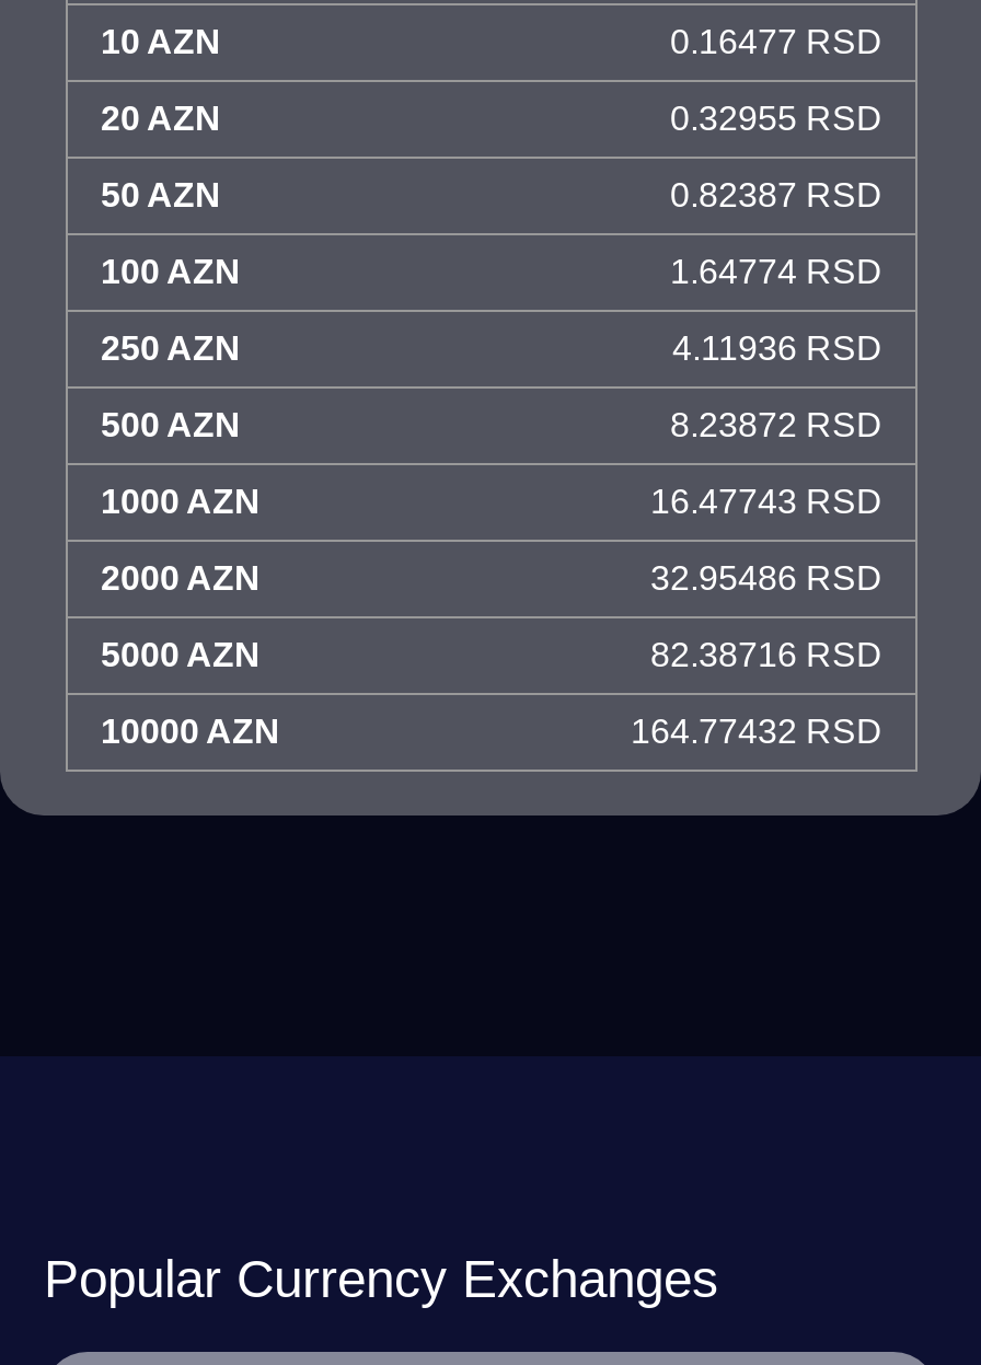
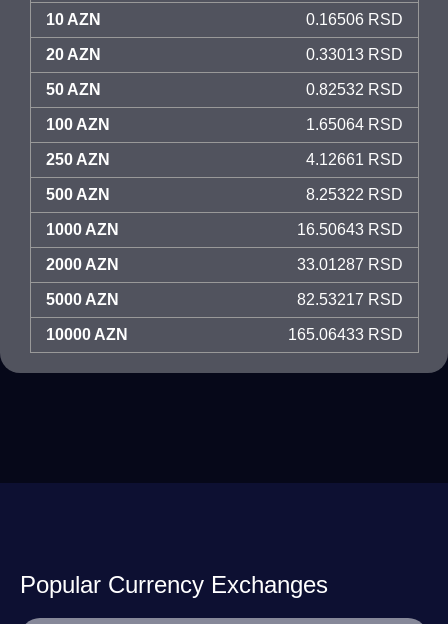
- 0.16477 RSD
+ 0.16506 RSD

- 0.32955 RSD
+ 0.33013 RSD

- 0.82387 RSD
+ 0.82532 RSD

- 1.64774 RSD
+ 1.65064 RSD

- 4.11936 RSD
+ 4.12661 RSD

- 8.23872 RSD
+ 8.25322 RSD

- 16.47743 RSD
+ 16.50643 RSD

- 32.95486 RSD
+ 33.01287 RSD

- 82.38716 RSD
+ 82.53217 RSD

- 164.77432 RSD
+ 165.06433 RSD
